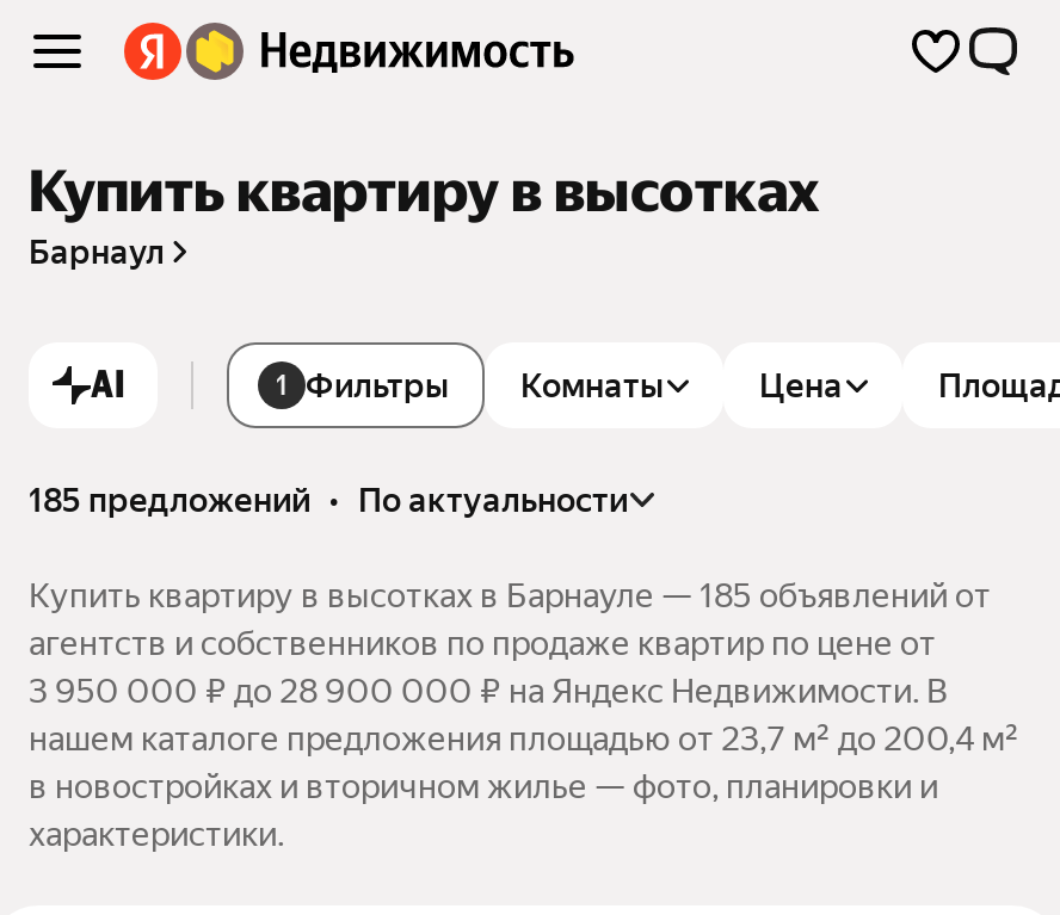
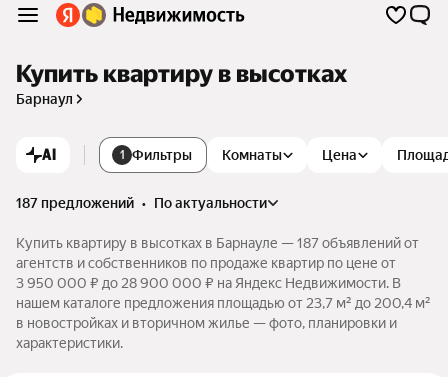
- 185 предложений • по актуальности
+ 187 предложений • по актуальности

- Купить квартиру в высотках в Барнауле — 185 объявлений от
+ Купить квартиру в высотках в Барнауле — 187 объявлений от
